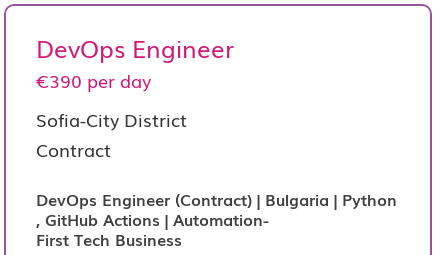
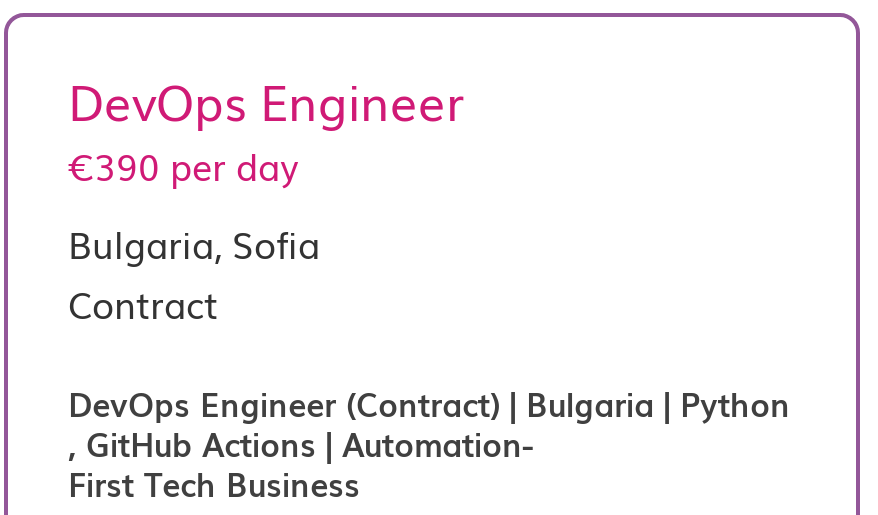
- Sofia-City District
+ Bulgaria, Sofia
